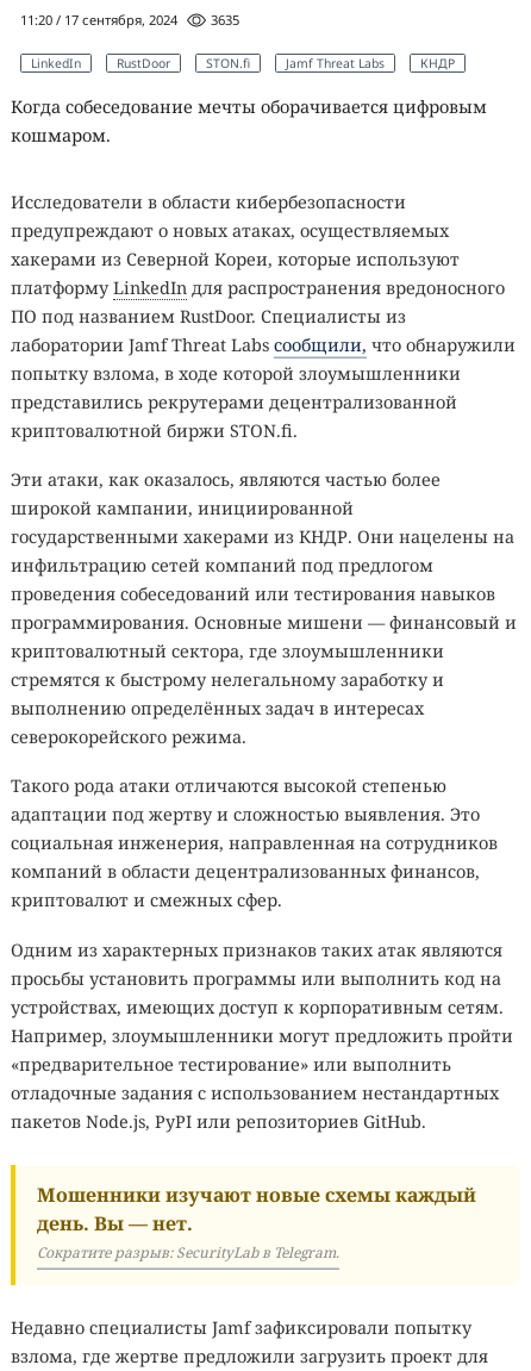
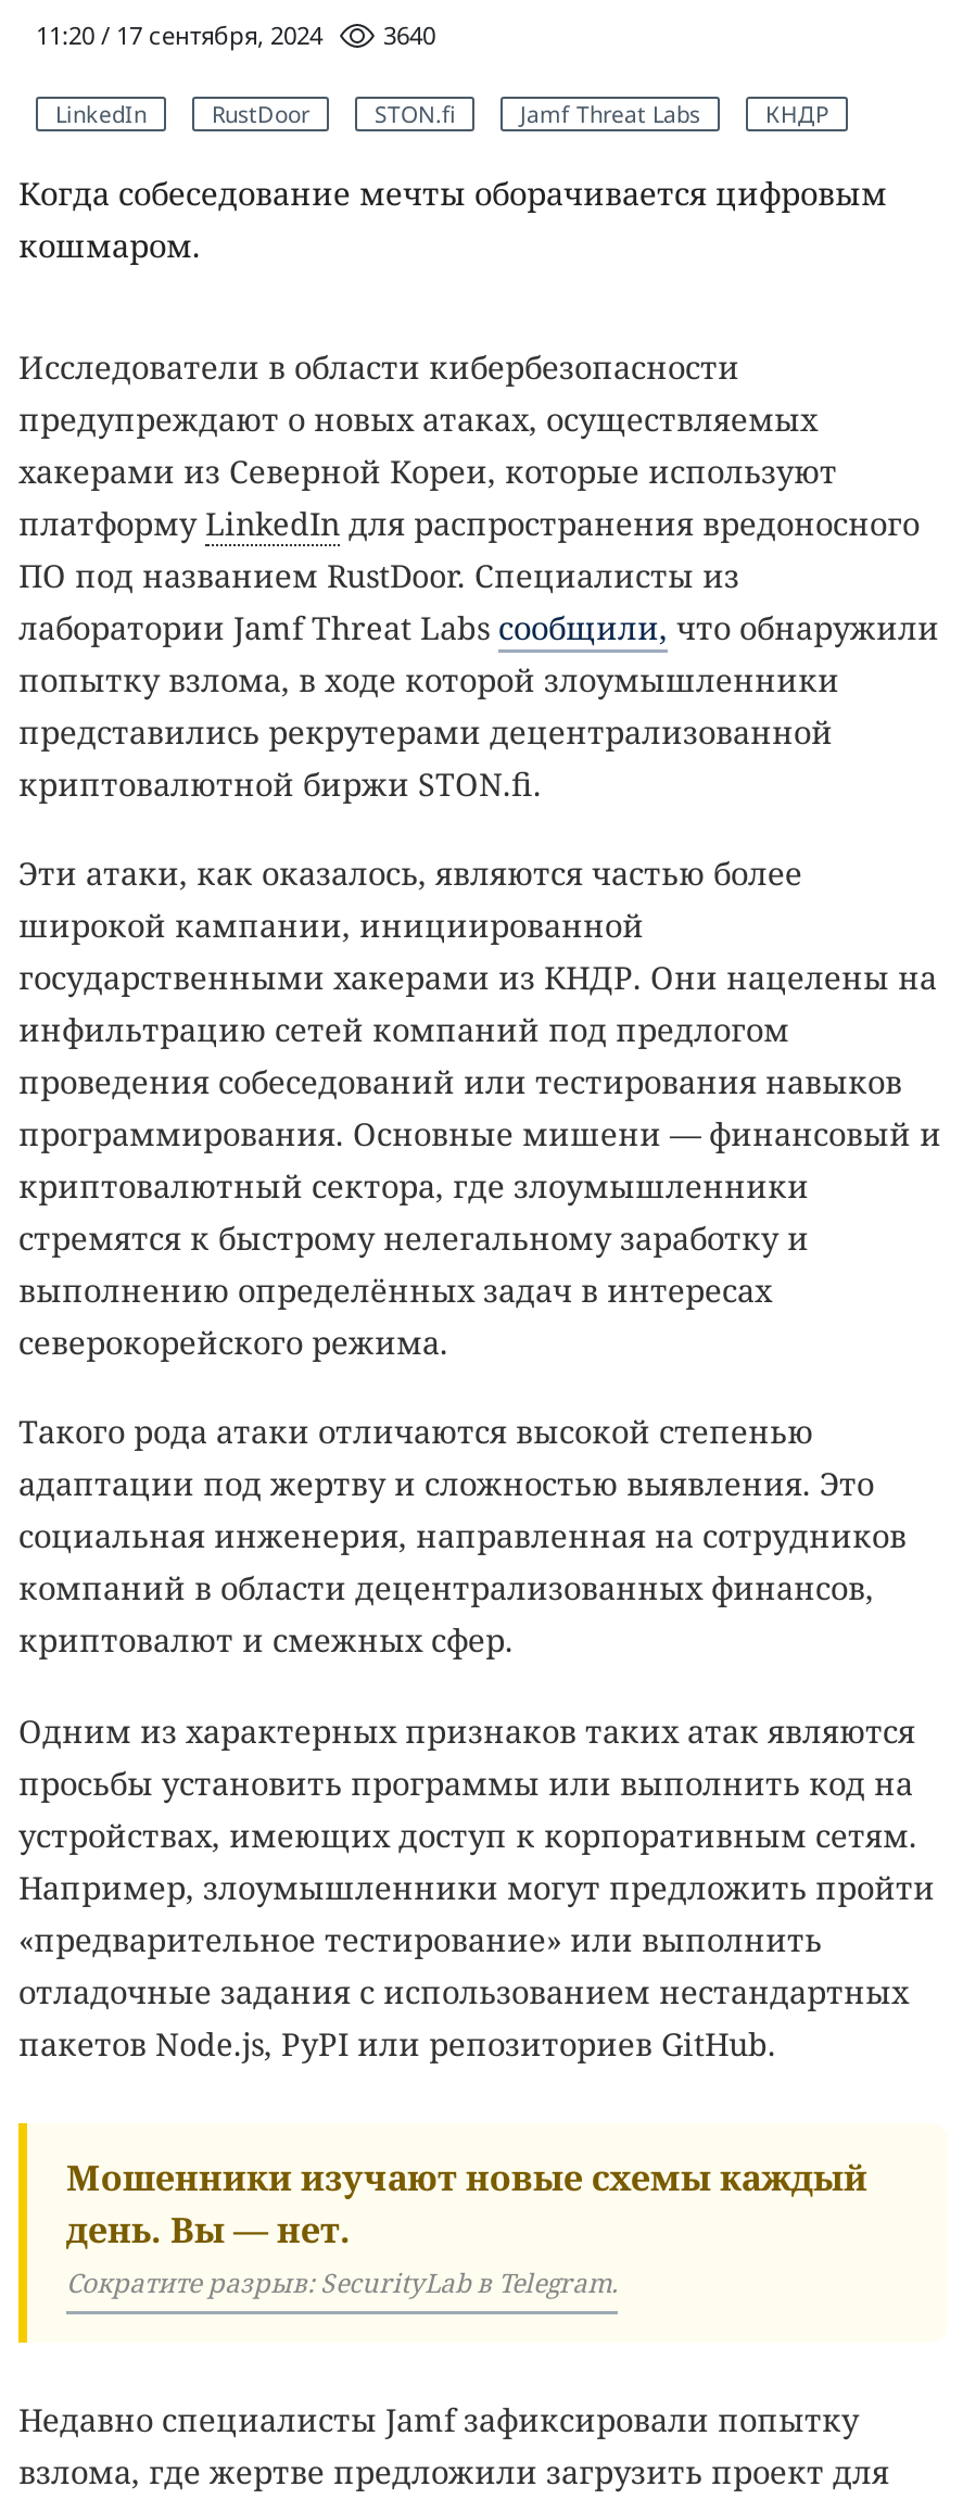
- 11:20 / 17 сентября, 2024 3635
+ 11:20 / 17 сентября, 2024 3640
